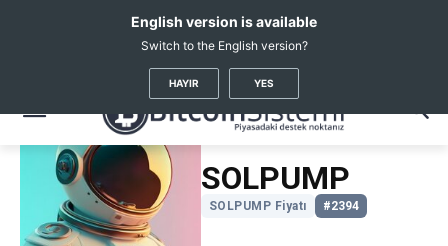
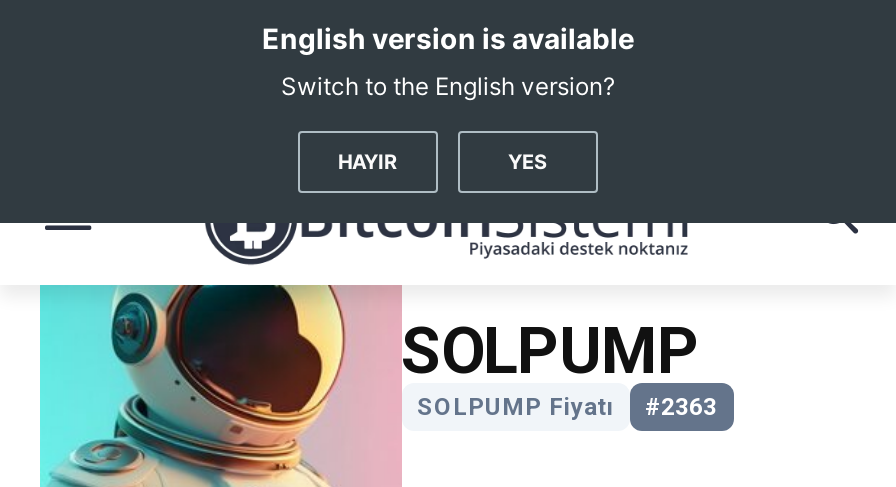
- SOLPUMP Fiyatı #2394
+ SOLPUMP Fiyatı #2363
